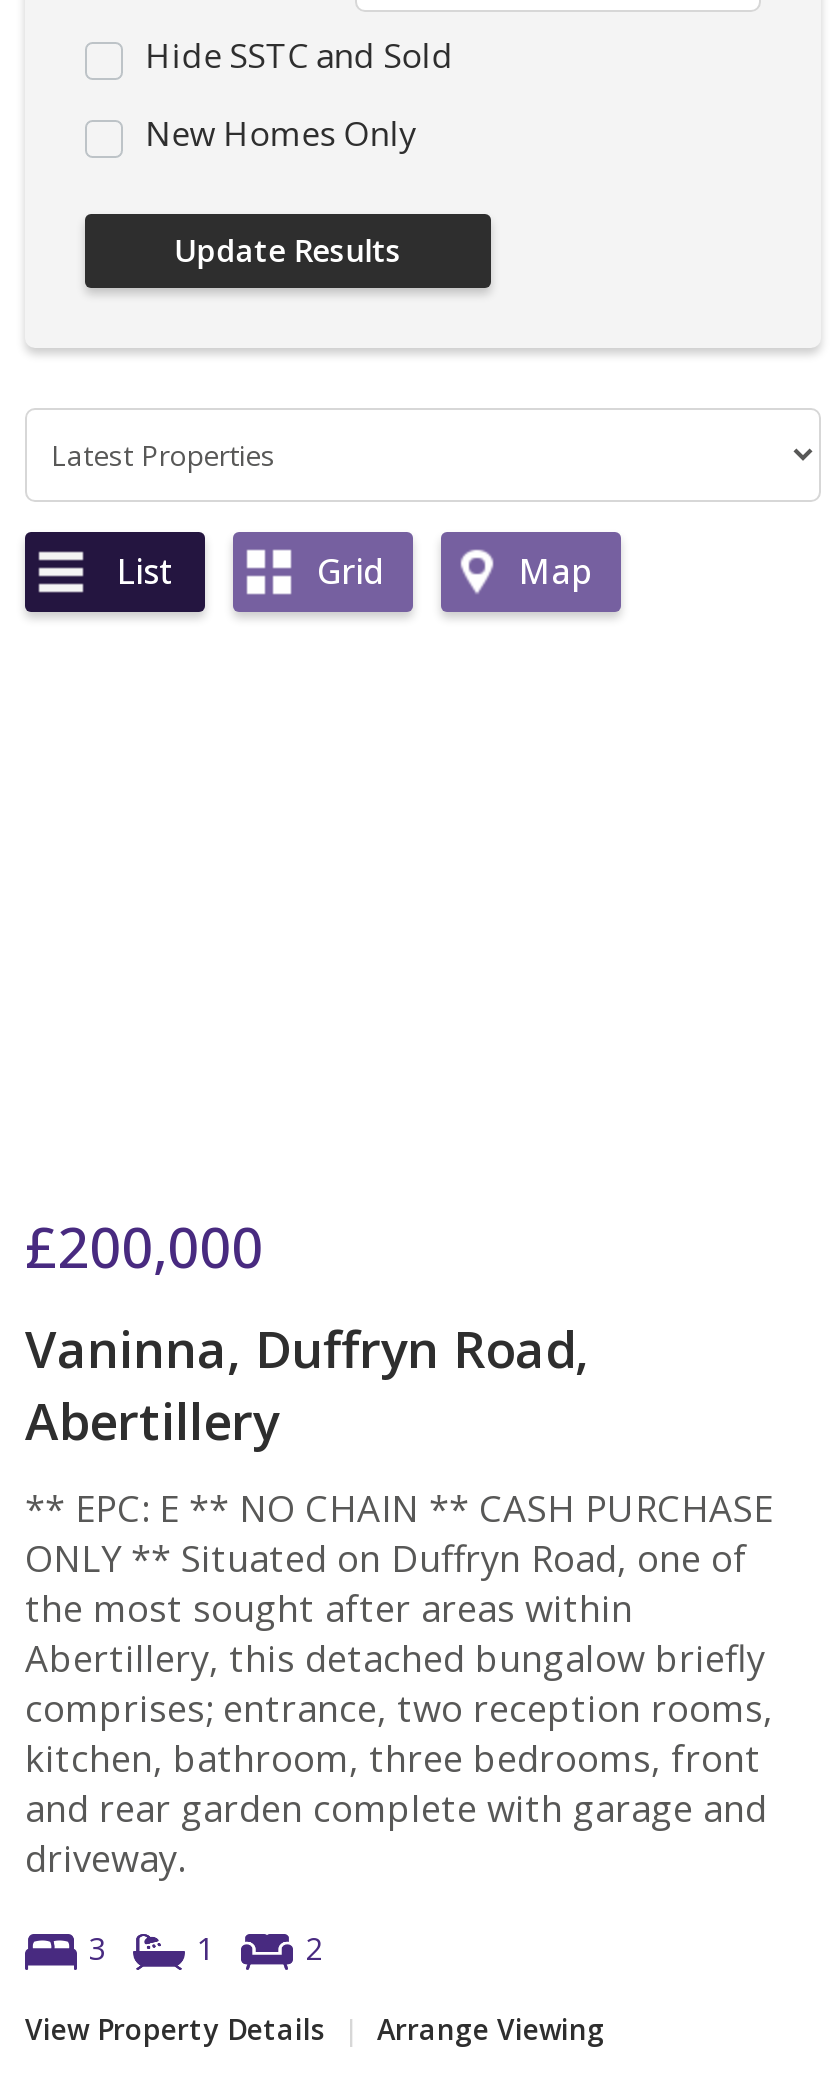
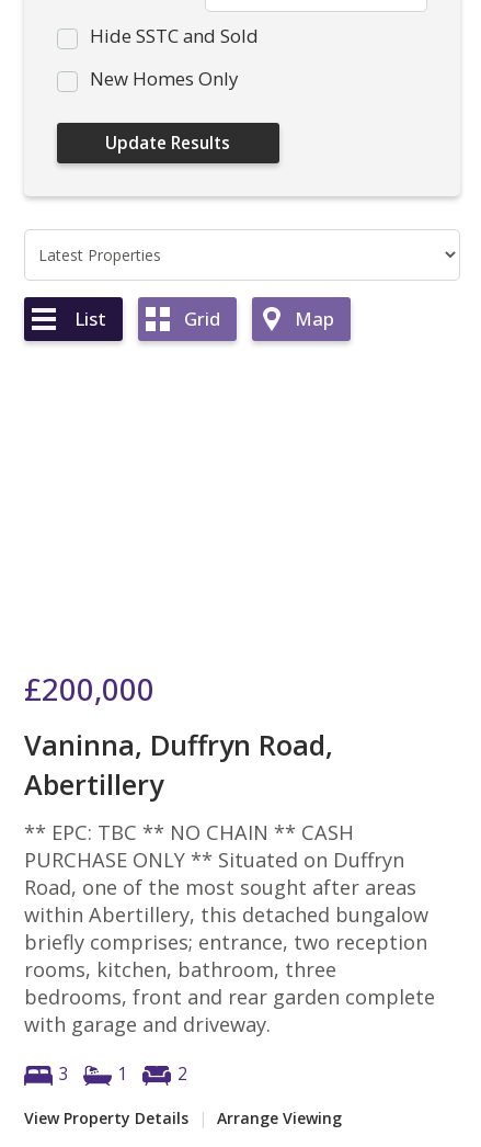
- ** EPC: E ** NO CHAIN ** CASH PURCHASE
- ONLY ** Situated on Duffryn Road, one of
- the most sought after areas within
- Abertillery, this detached bungalow briefly
- comprises; entrance, two reception rooms,
- kitchen, bathroom, three bedrooms, front
- and rear garden complete with garage and
- driveway.
+ ** EPC: TBC ** NO CHAIN ** CASH
+ PURCHASE ONLY ** Situated on Duffryn
+ Road, one of the most sought after areas
+ within Abertillery, this detached bungalow
+ briefly comprises; entrance, two reception
+ rooms, kitchen, bathroom, three
+ bedrooms, front and rear garden complete
+ with garage and driveway.
